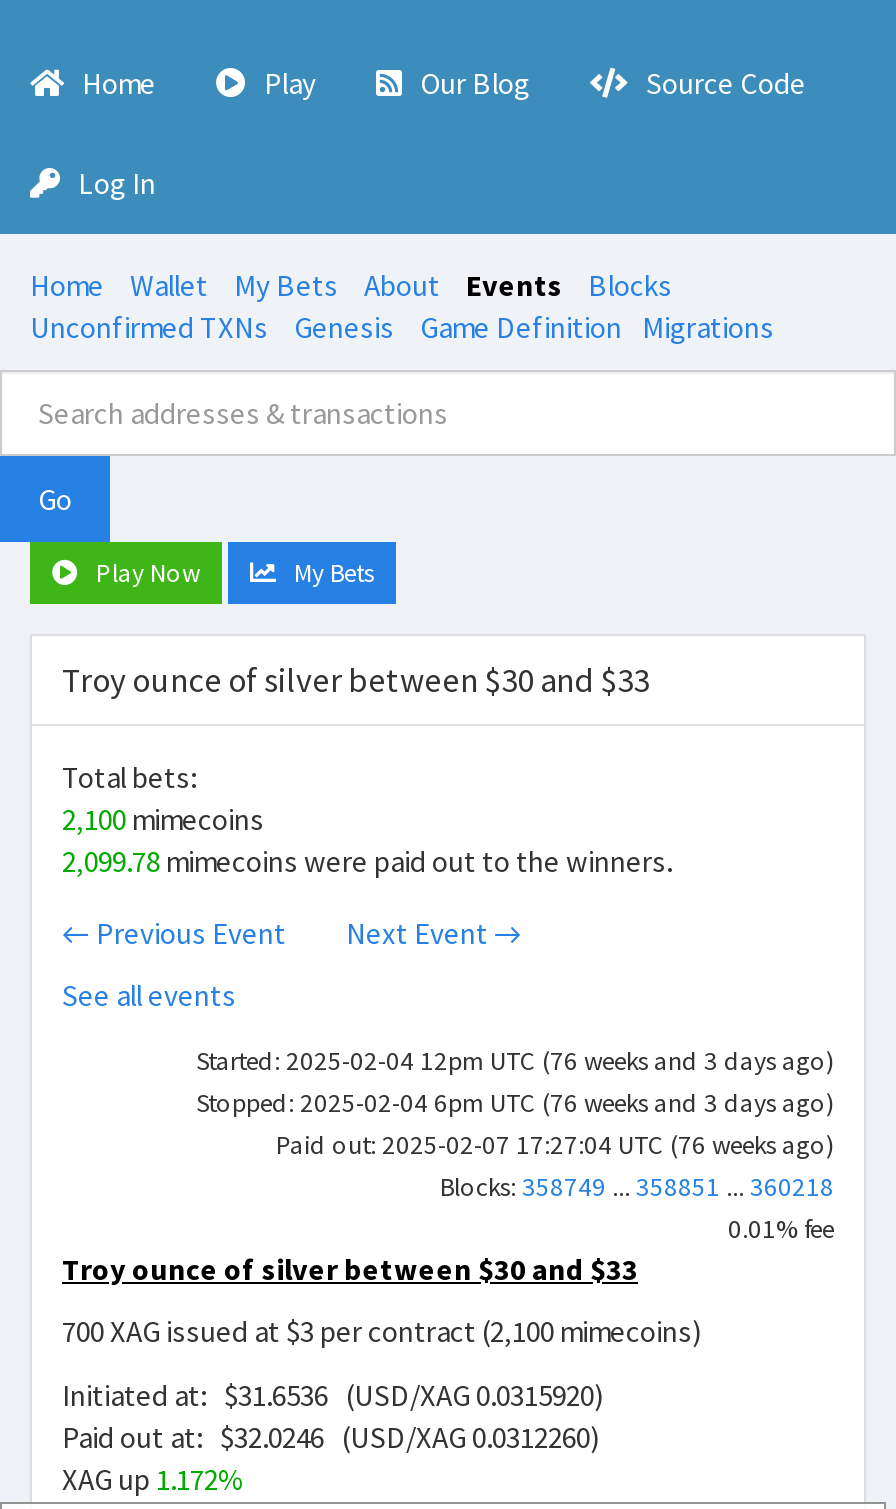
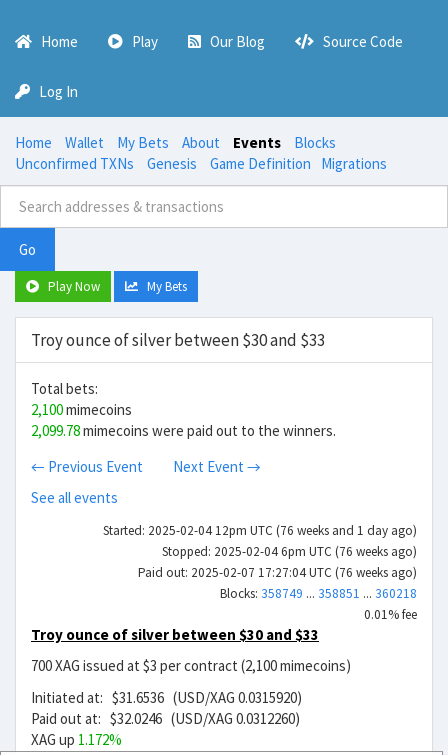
- Started: 2025-02-04 12pm UTC (76 weeks and 3 days ago)
- Stopped: 2025-02-04 6pm UTC (76 weeks and 3 days ago)
+ Started: 2025-02-04 12pm UTC (76 weeks and 1 day ago)
+ Stopped: 2025-02-04 6pm UTC (76 weeks ago)
